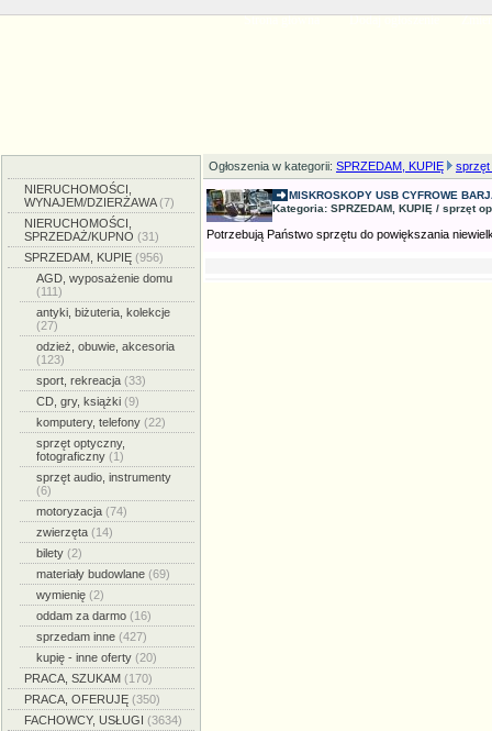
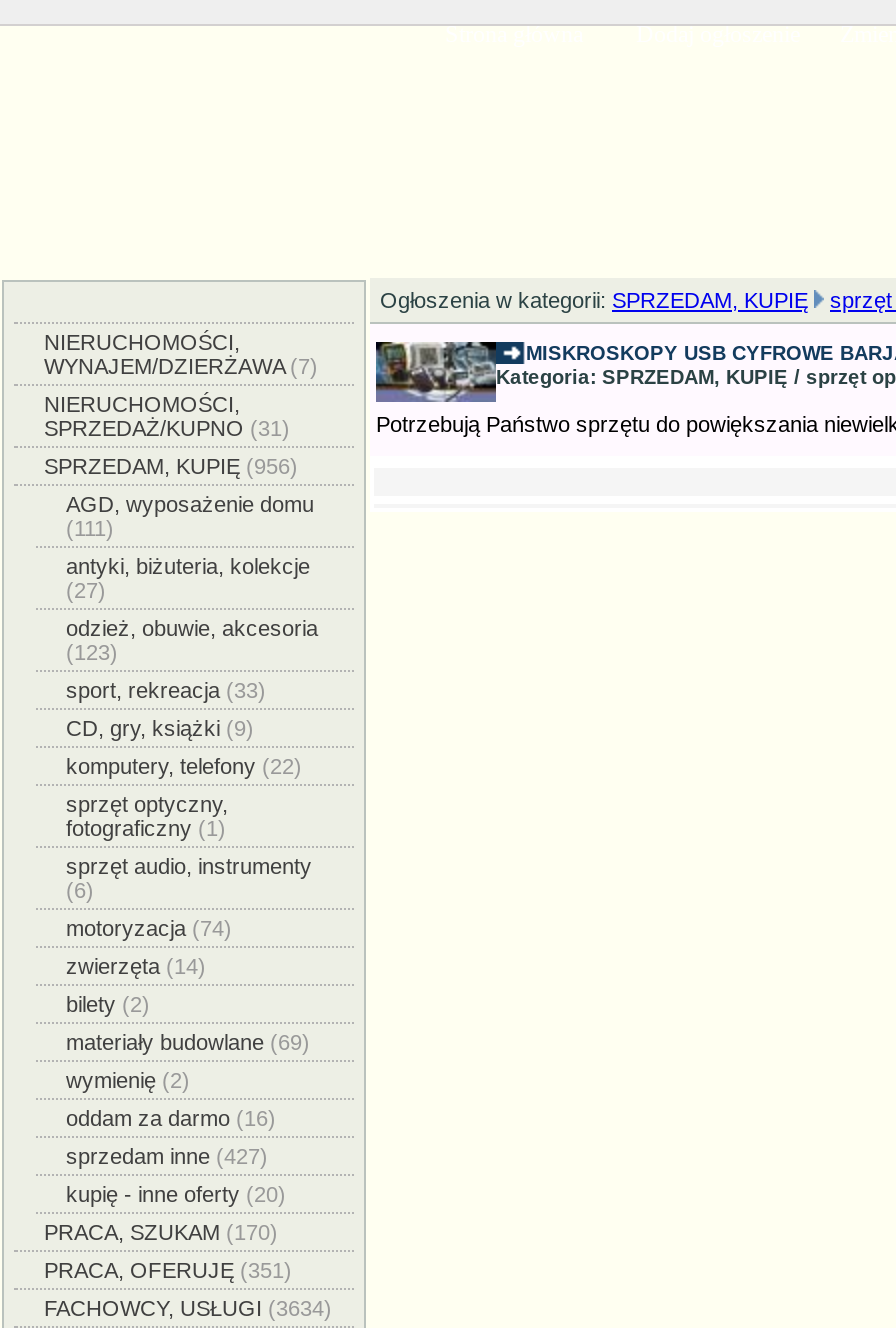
- PRACA, OFERUJĘ (350)
+ PRACA, OFERUJĘ (351)
